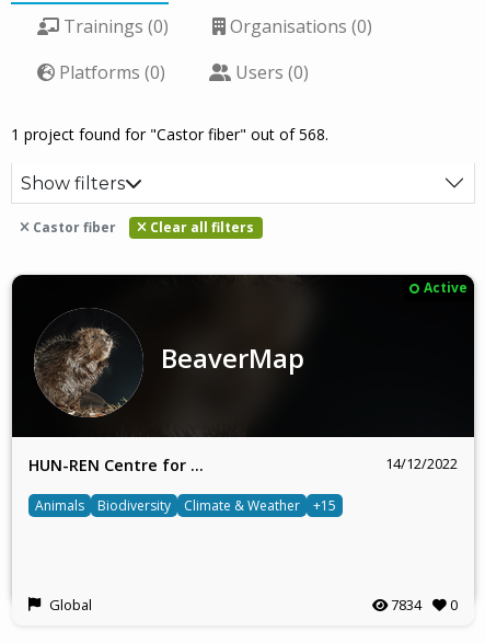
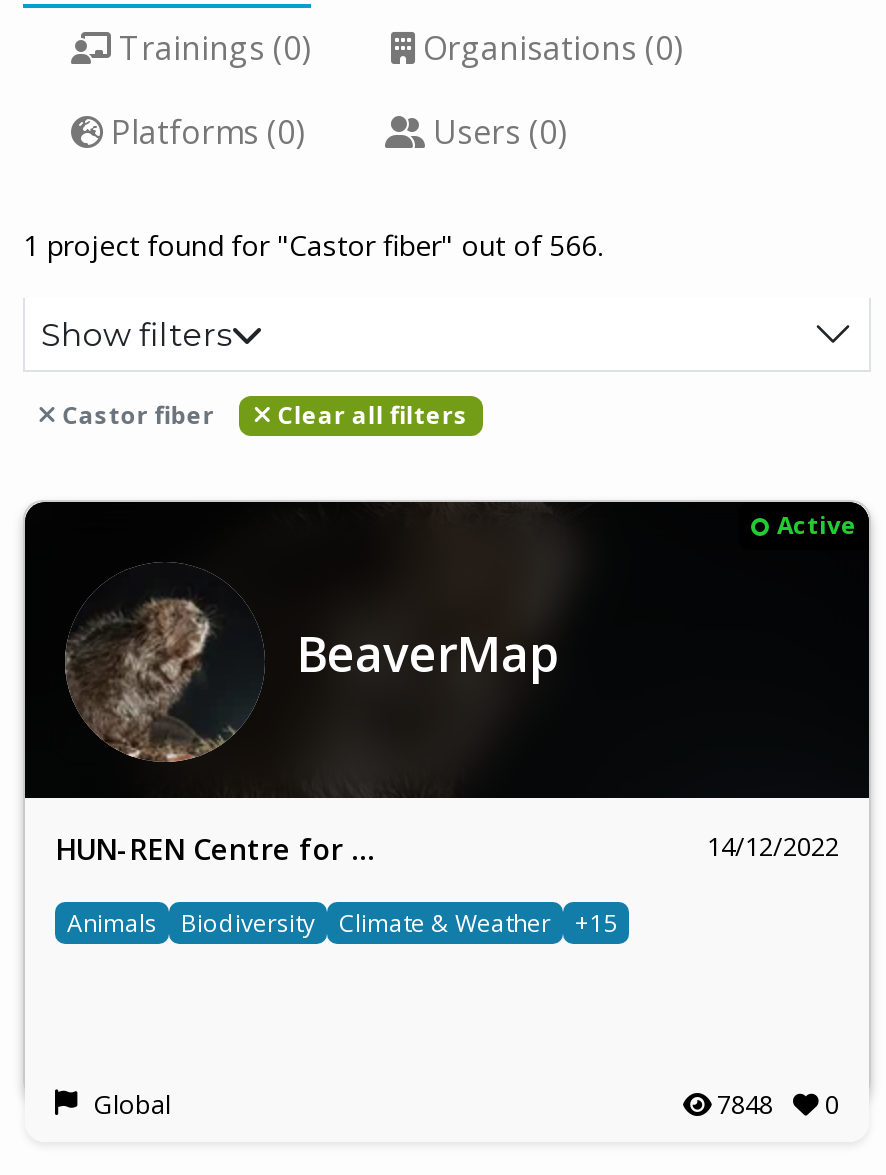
- 1 project found for "Castor fiber" out of 568.
+ 1 project found for "Castor fiber" out of 566.

- 7834 0
+ 7848 0
